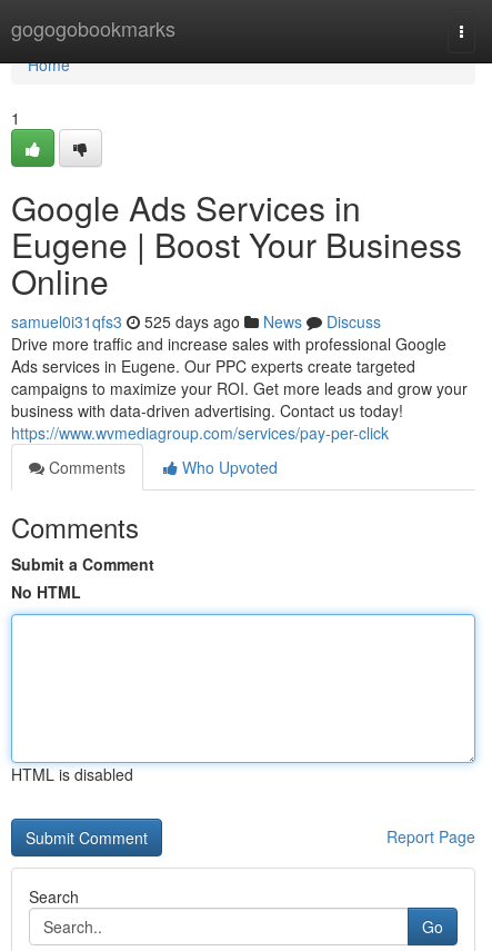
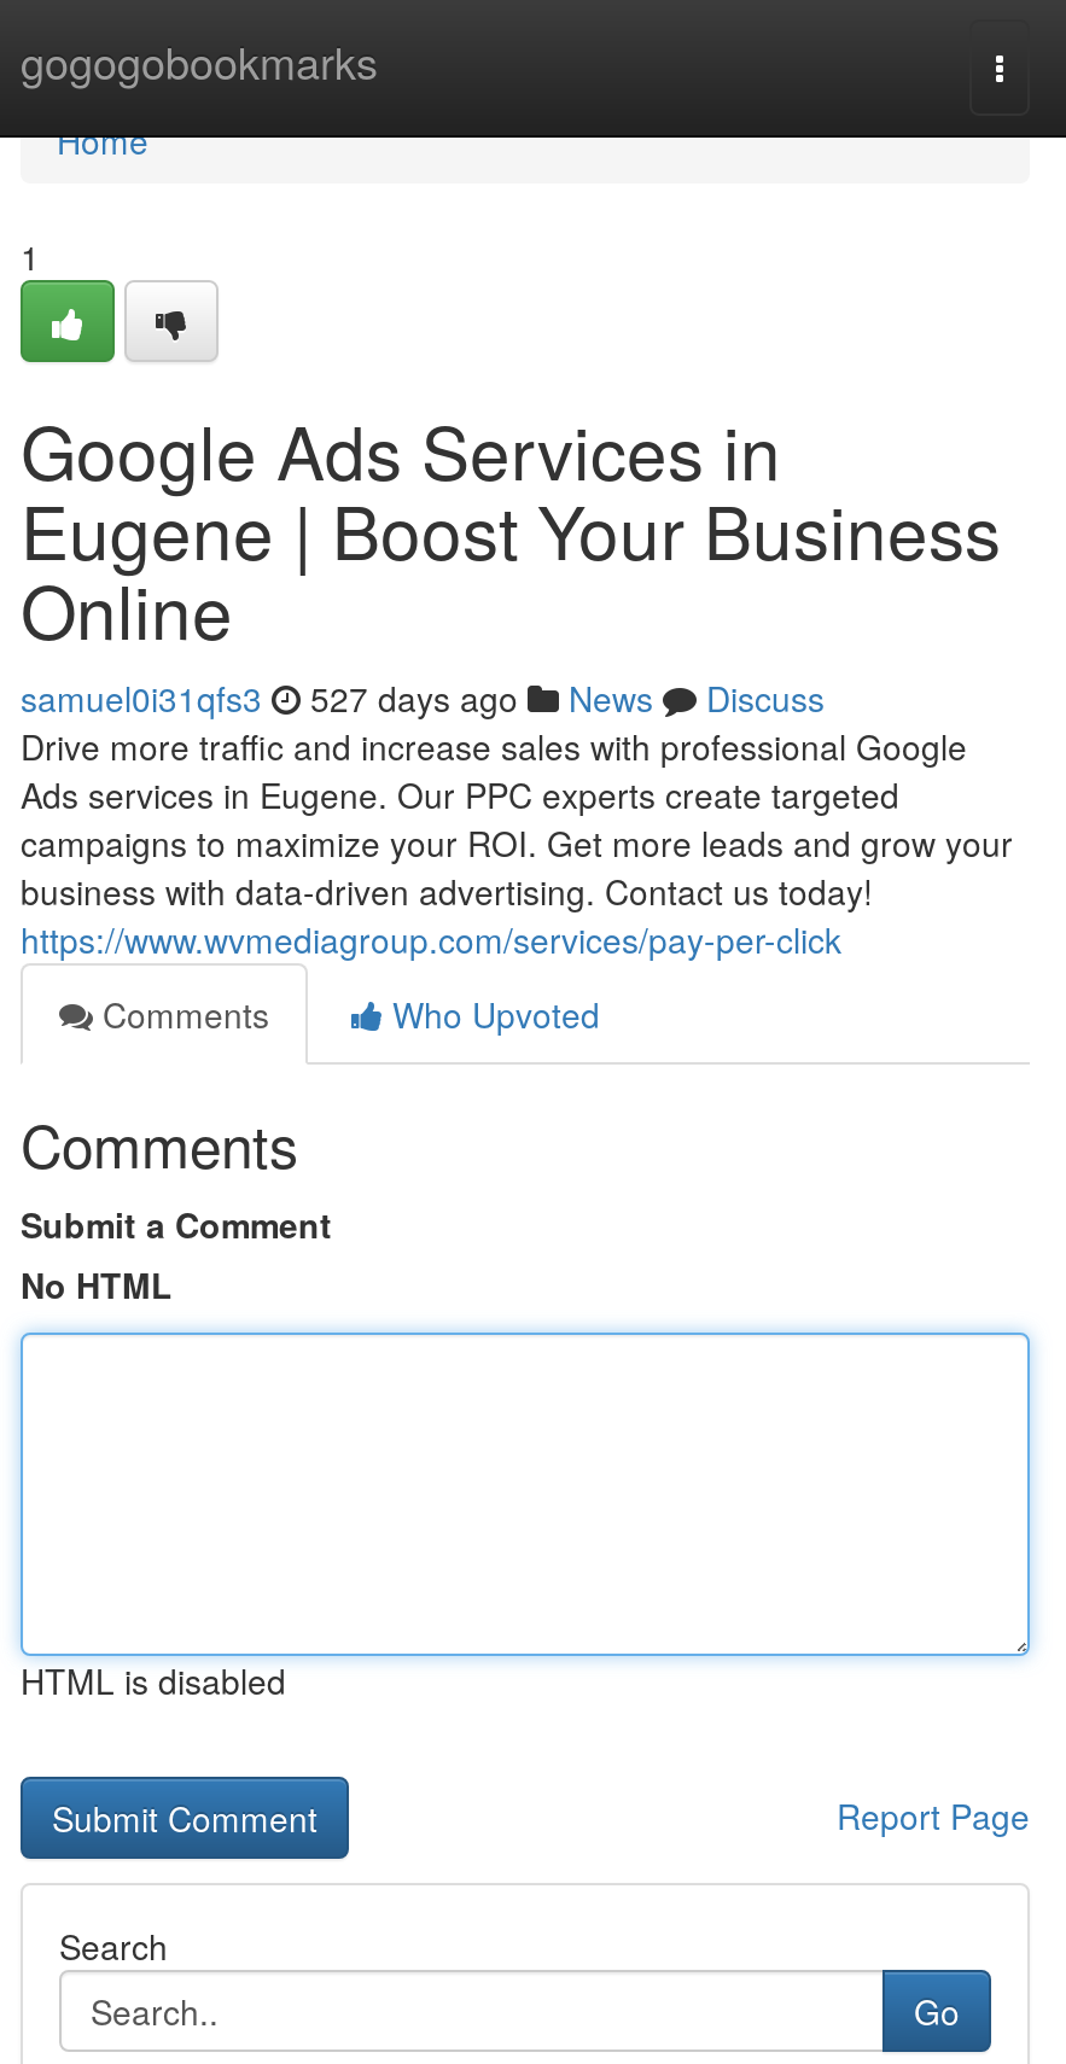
- samuel0i31qfs3 525 days ago News Discuss
+ samuel0i31qfs3 527 days ago News Discuss
